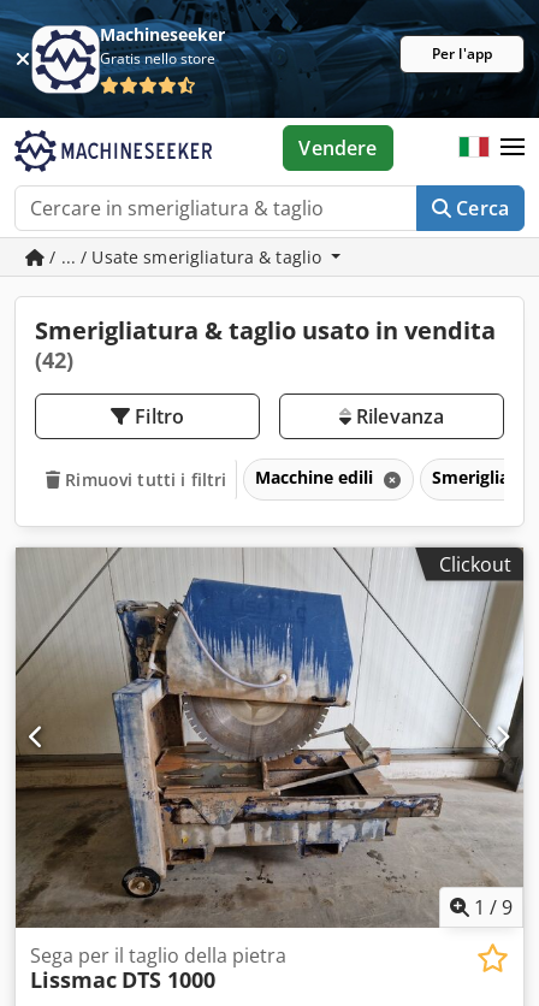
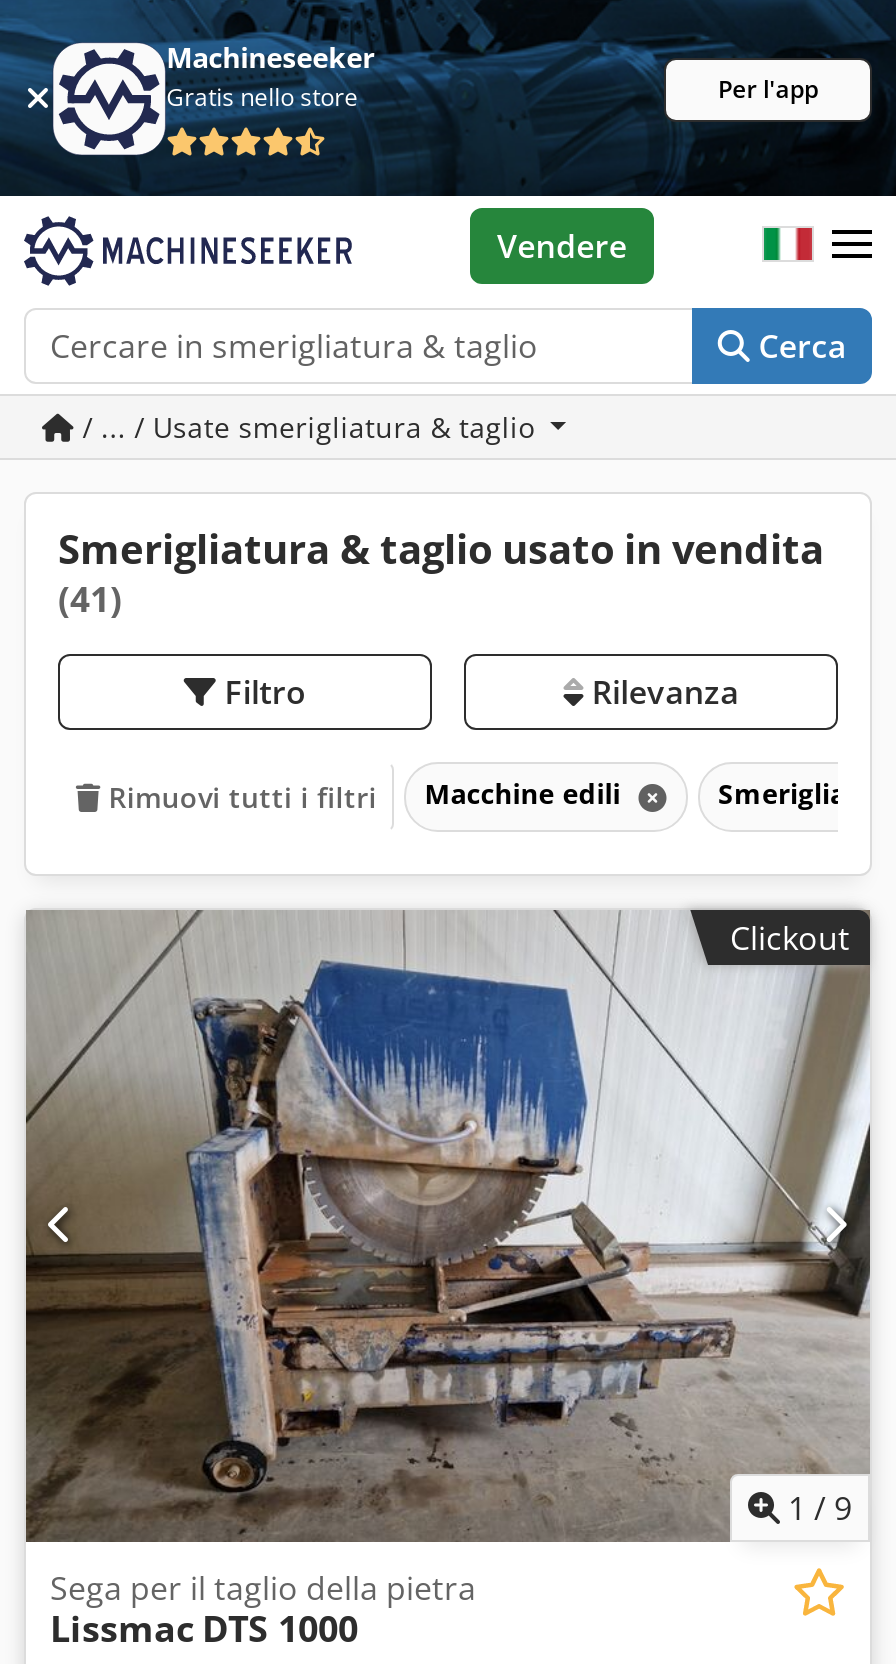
- (42)
+ (41)
